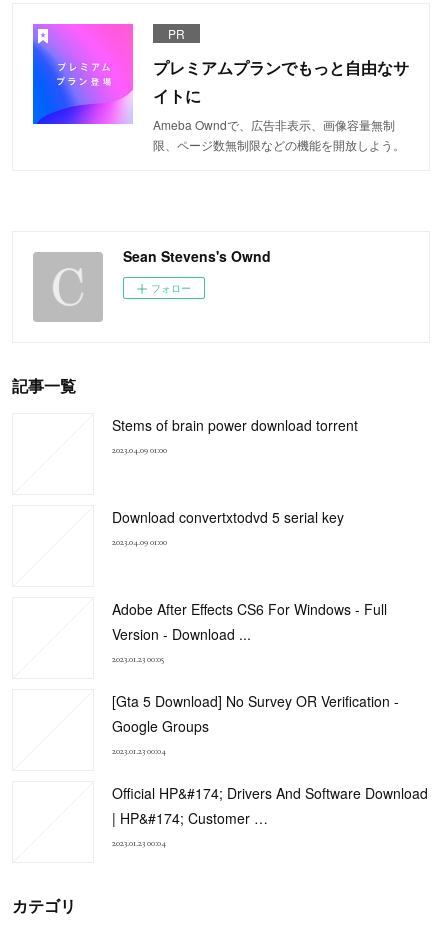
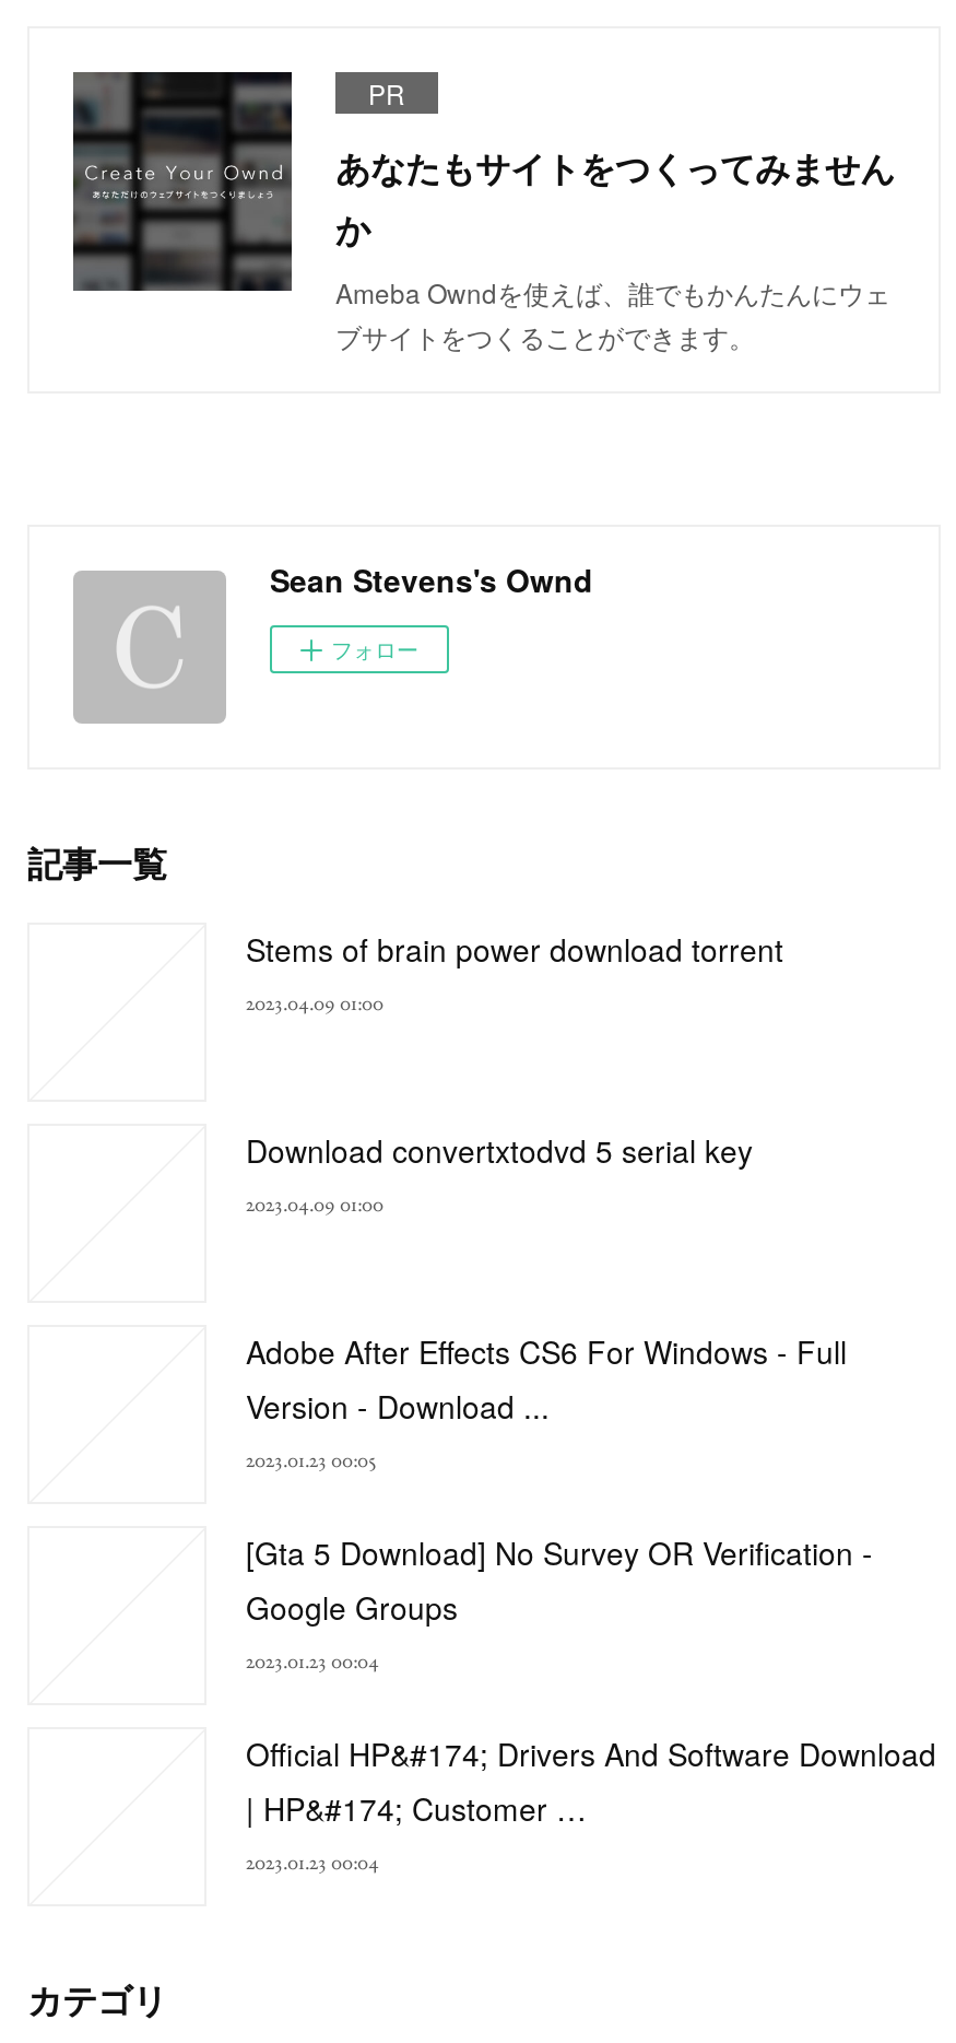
- [image]
- プレミアムプランでもっと自由なサ
- イトに
- Ameba Owndで、広告非表示、画像容量無制
- 限、ページ数無制限などの機能を開放しよう。
+ [image]
+ あなたもサイトをつくってみません
+ か
+ Ameba Owndを使えば、誰でもかんたんにウェ
+ ブサイトをつくることができます。
